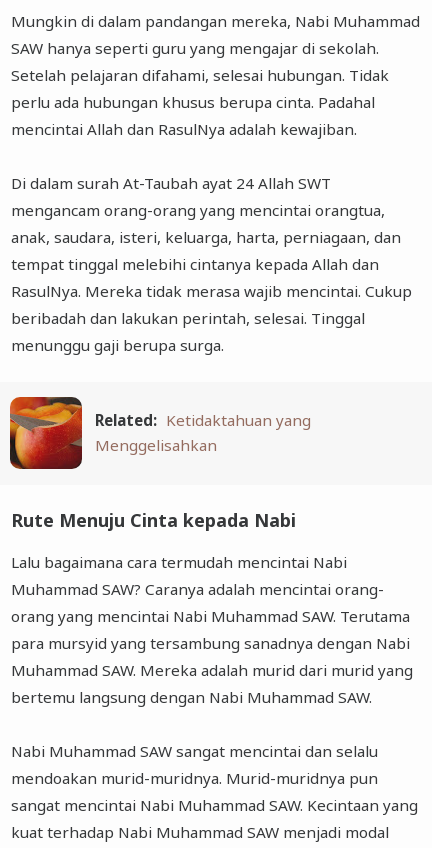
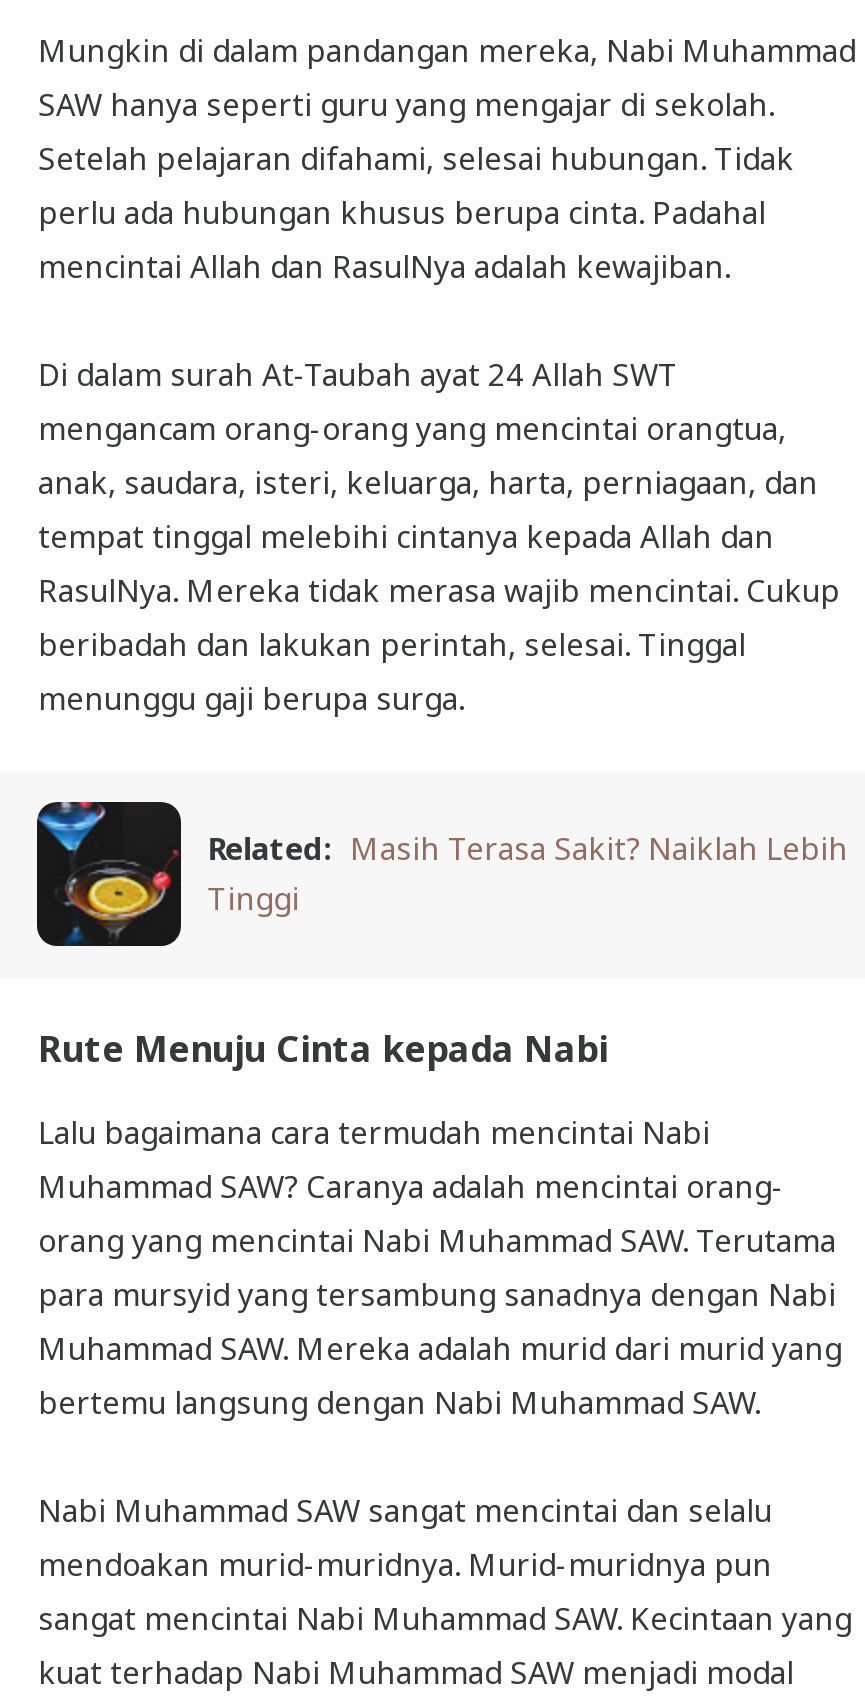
- [image]
- Related: Ketidaktahuan yang
- Menggelisahkan
+ [image]
+ Related: Masih Terasa Sakit? Naiklah Lebih
+ Tinggi
